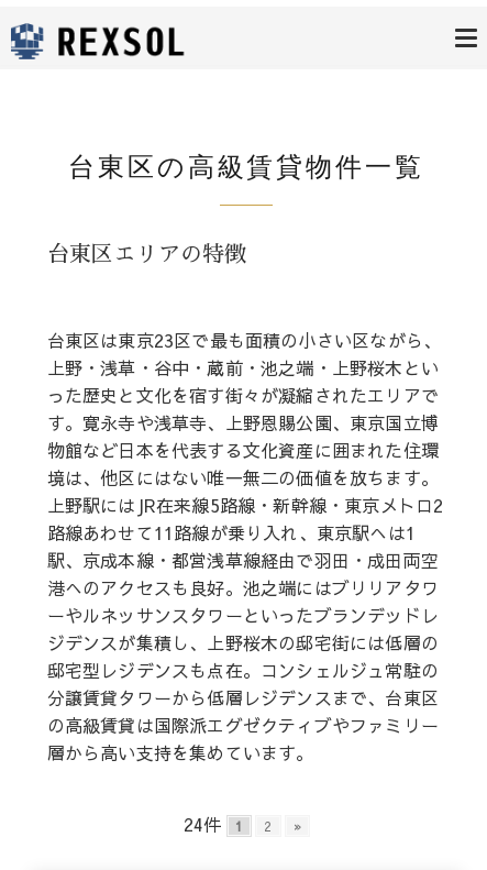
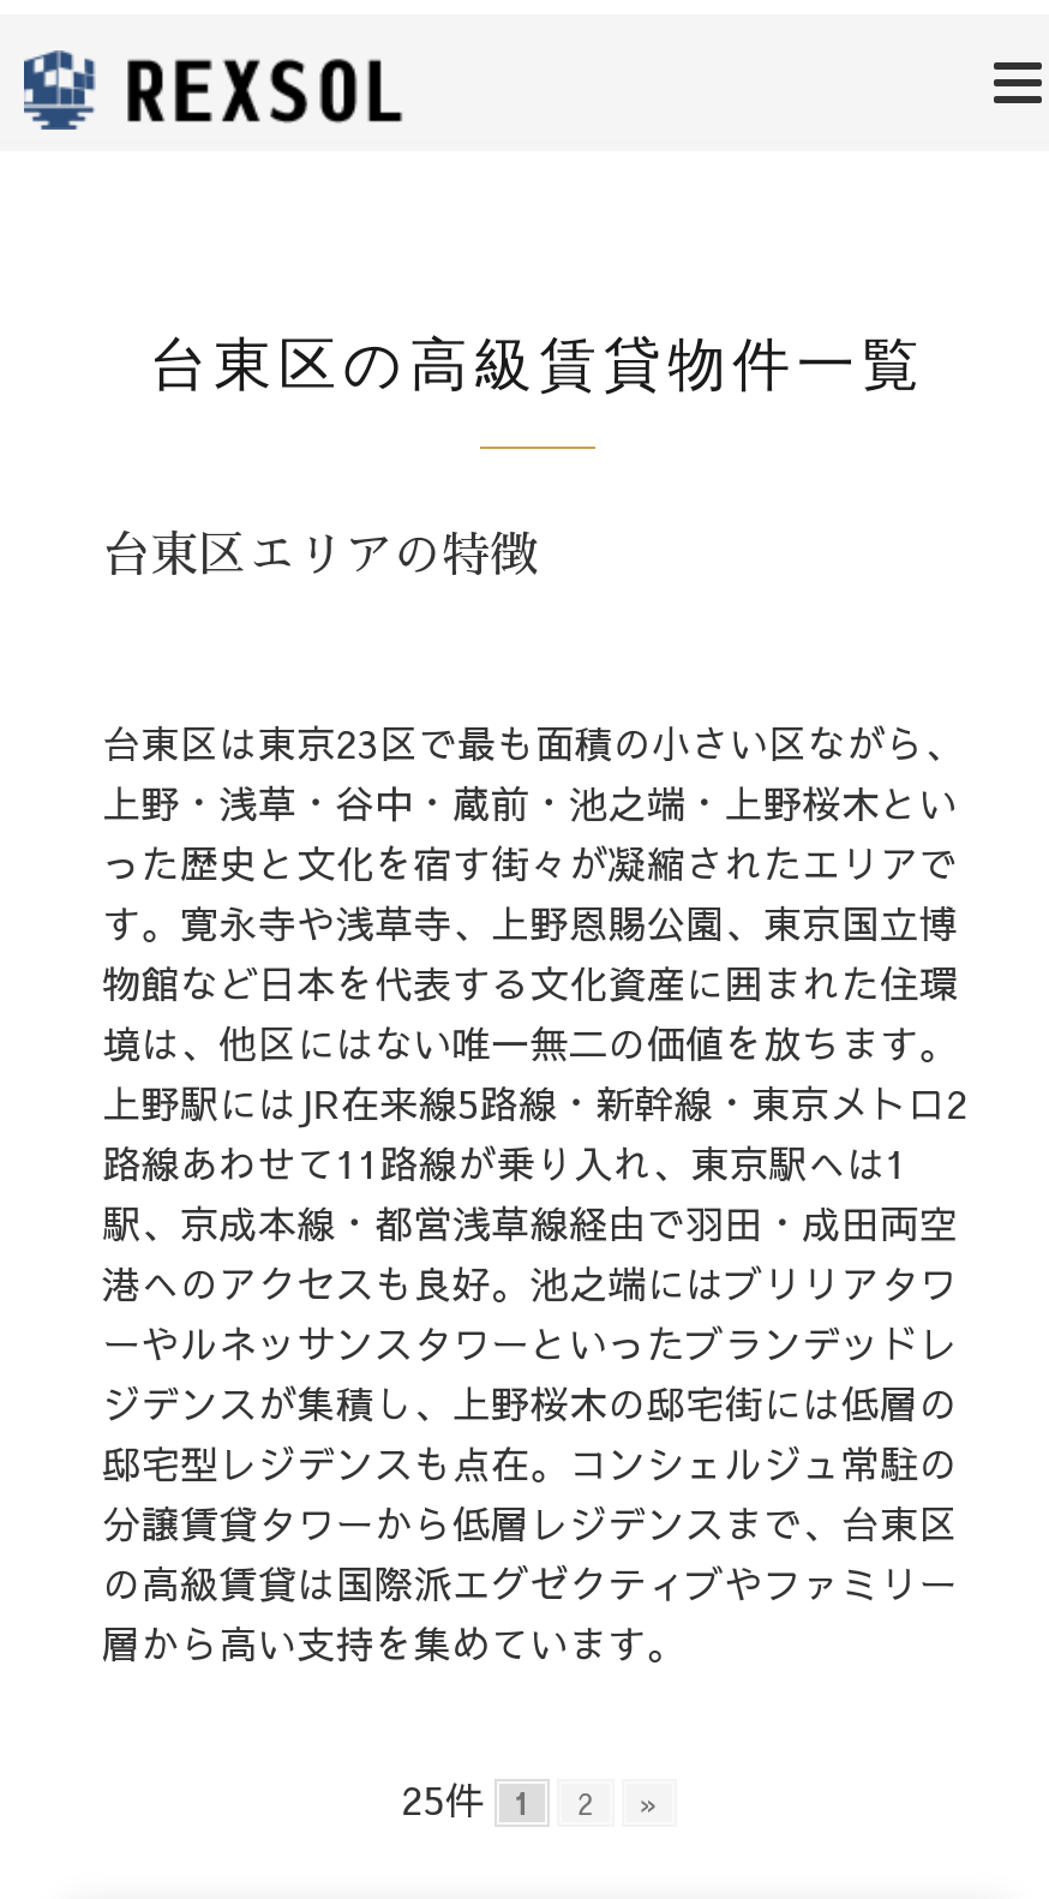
- 24件
+ 25件
